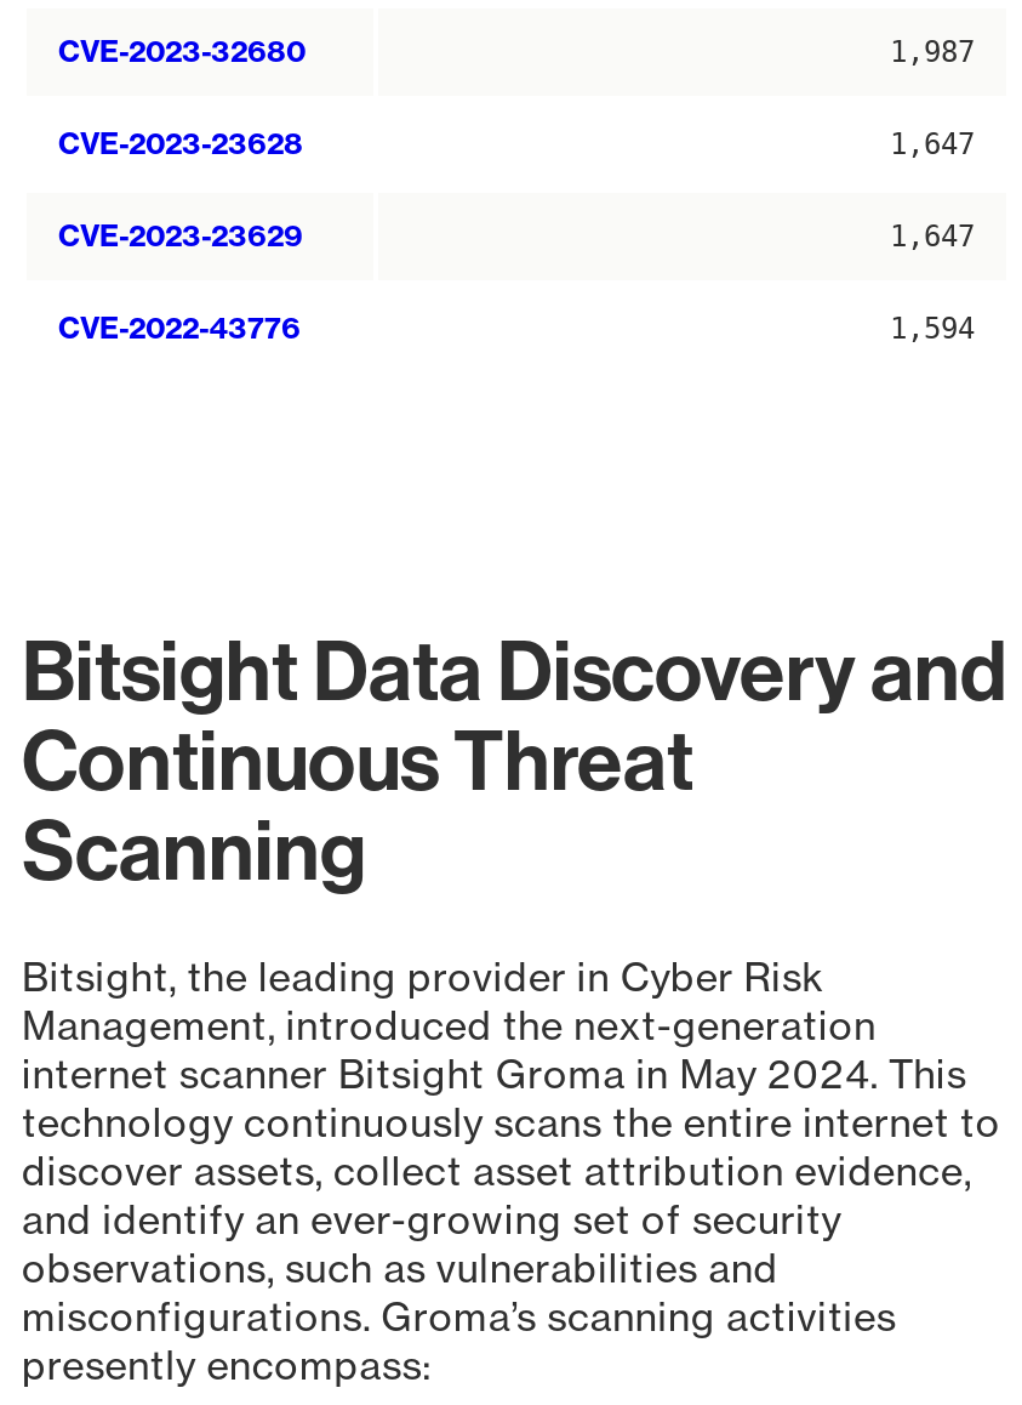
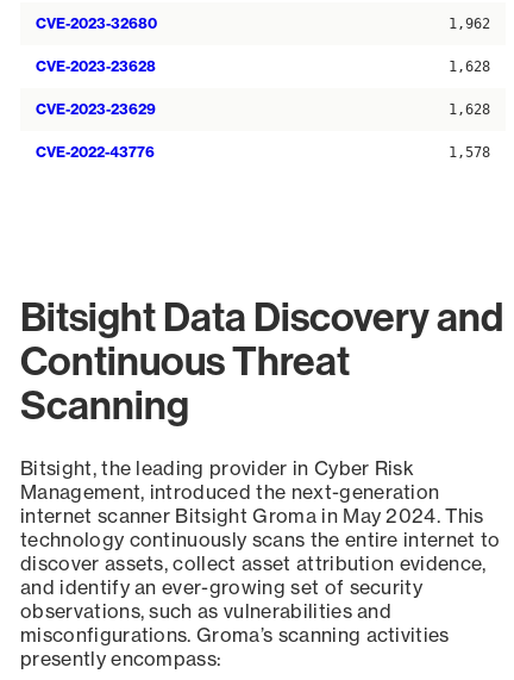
- 1,987
+ 1,962

- 1,647
+ 1,628

- 1,647
+ 1,628

- 1,594
+ 1,578
